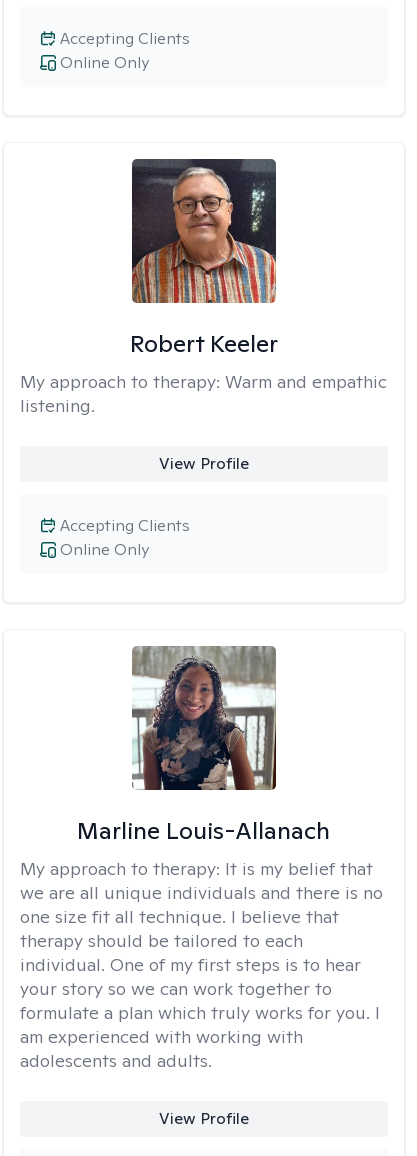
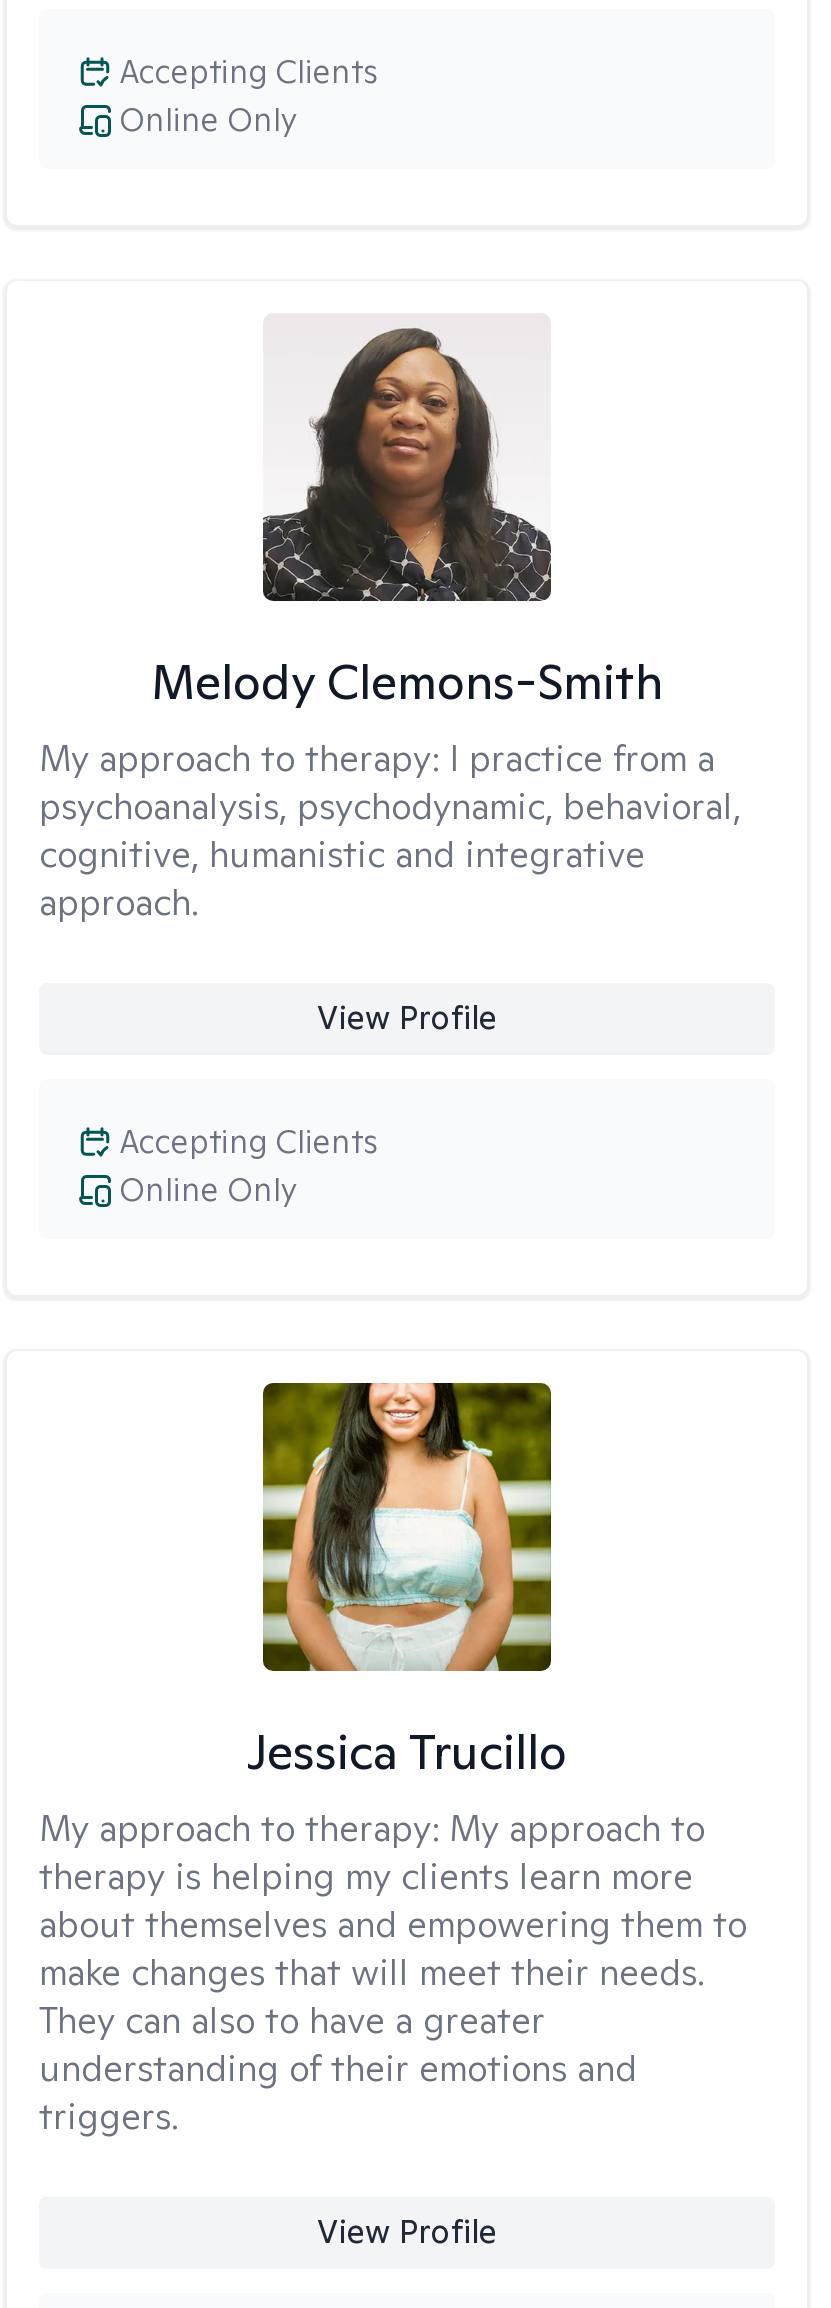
- [image]
+ [image]

- Robert Keeler
- My approach to therapy: Warm and empathic
- listening.
+ Melody Clemons-Smith
+ My approach to therapy: I practice from a
+ psychoanalysis, psychodynamic, behavioral,
+ cognitive, humanistic and integrative
+ approach.

moved down: View Profile | Online Only | Accepting Clients

- [image]
+ [image]

- Marline Louis-Allanach
- My approach to therapy: It is my belief that
- we are all unique individuals and there is no
- one size fit all technique. I believe that
- therapy should be tailored to each
- individual. One of my first steps is to hear
- your story so we can work together to
- formulate a plan which truly works for you. I
- am experienced with working with
- adolescents and adults.
+ Jessica Trucillo
+ My approach to therapy: My approach to
+ therapy is helping my clients learn more
+ about themselves and empowering them to
+ make changes that will meet their needs.
+ They can also to have a greater
+ understanding of their emotions and
+ triggers.
